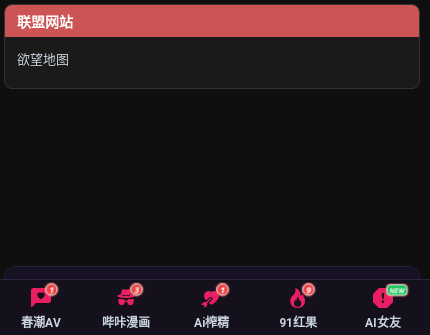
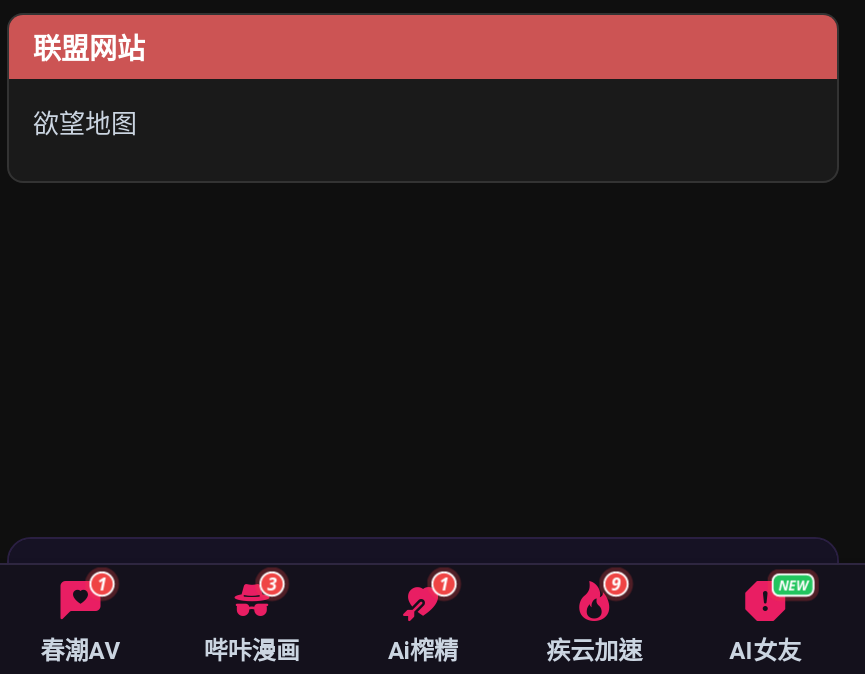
- 91红果
+ 疾云加速
